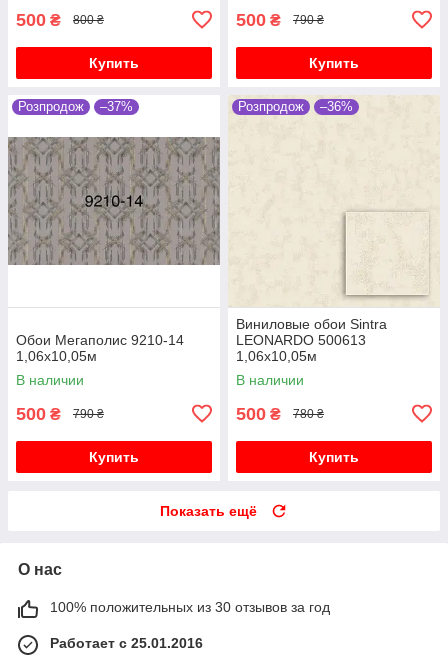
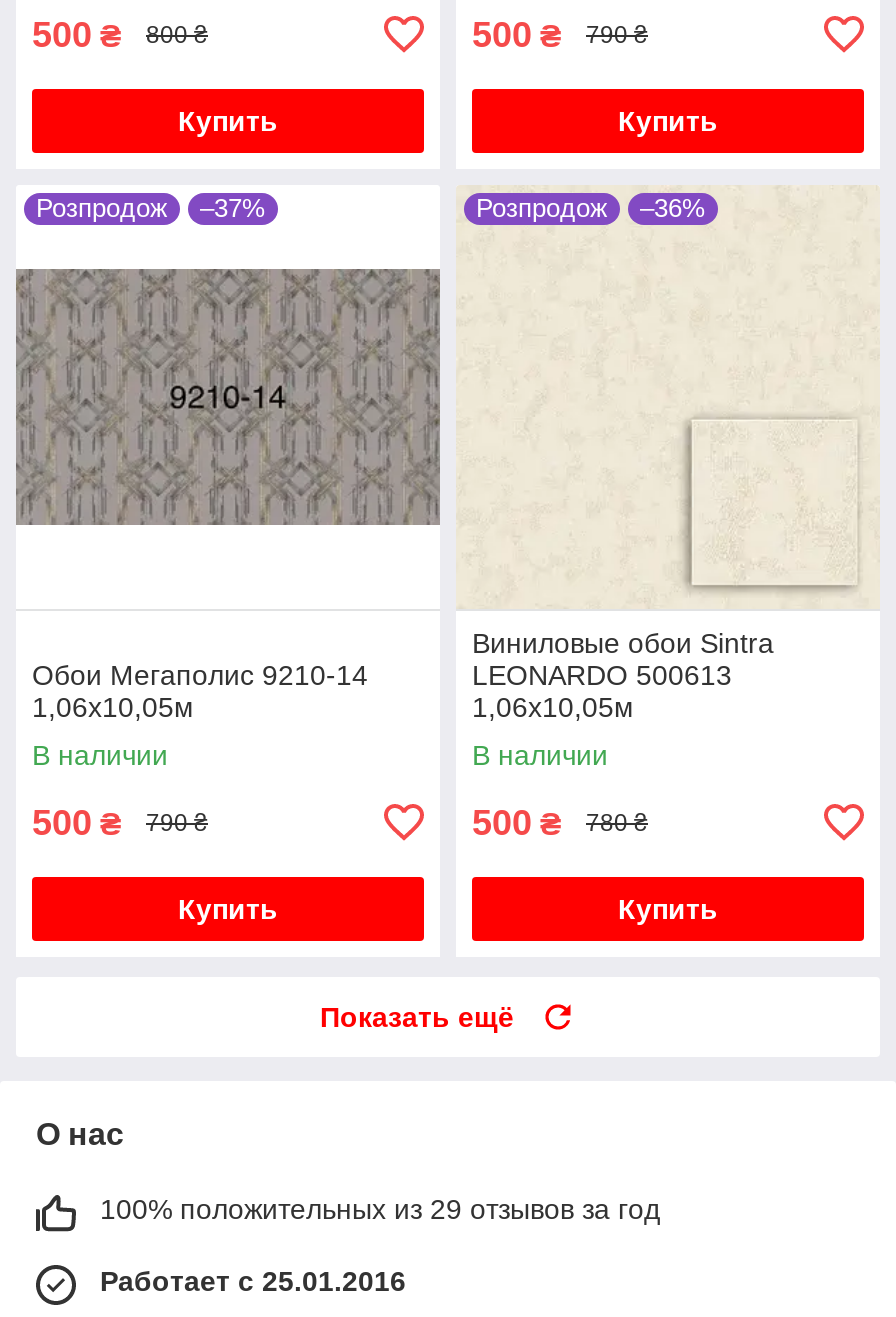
- 100% положительных из 30 отзывов за год
+ 100% положительных из 29 отзывов за год
